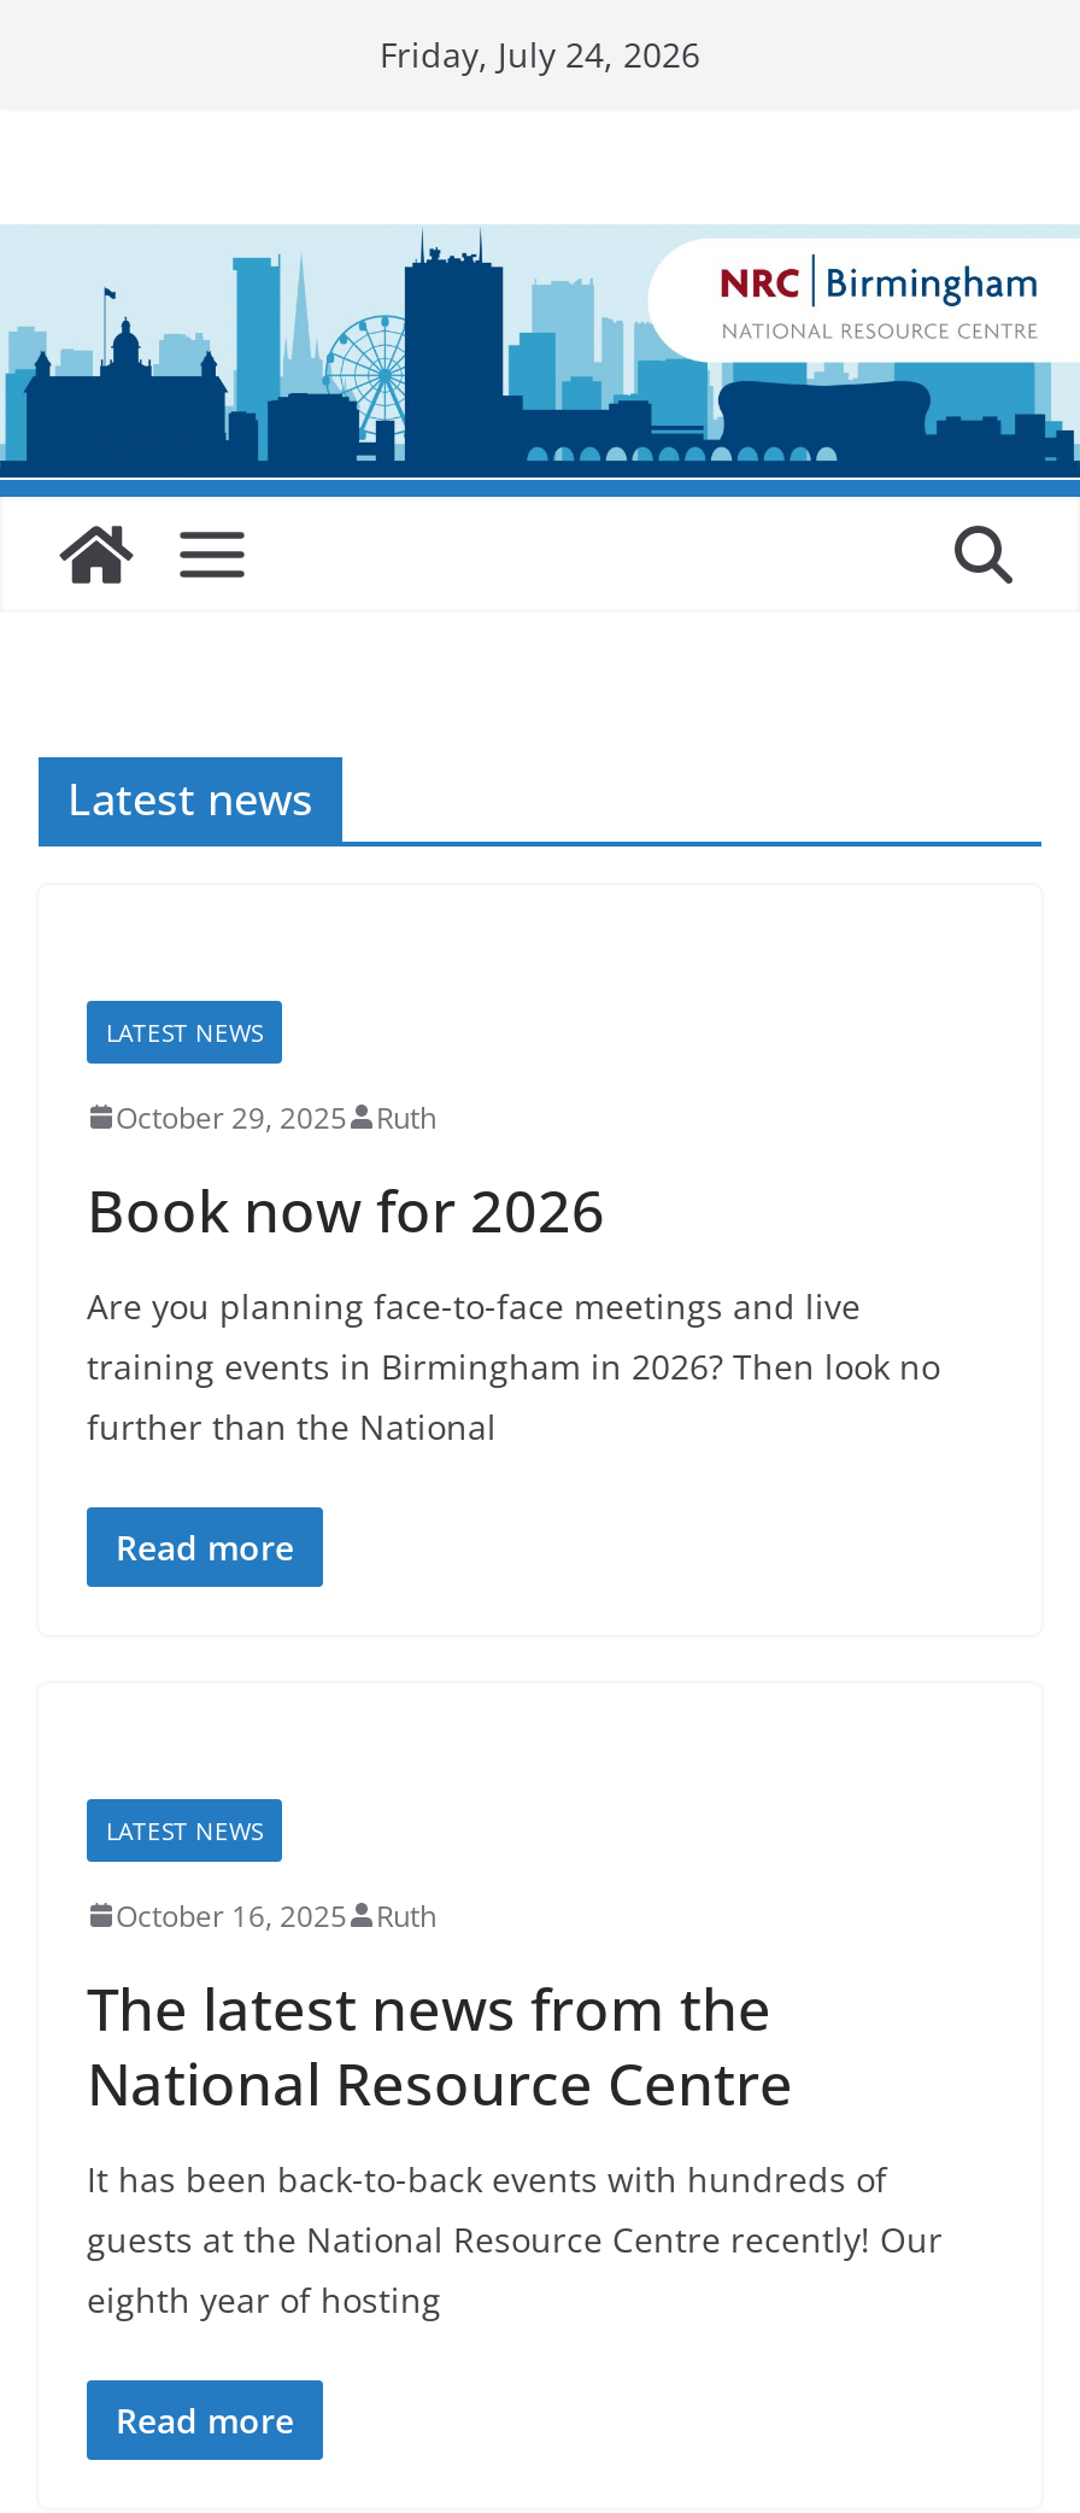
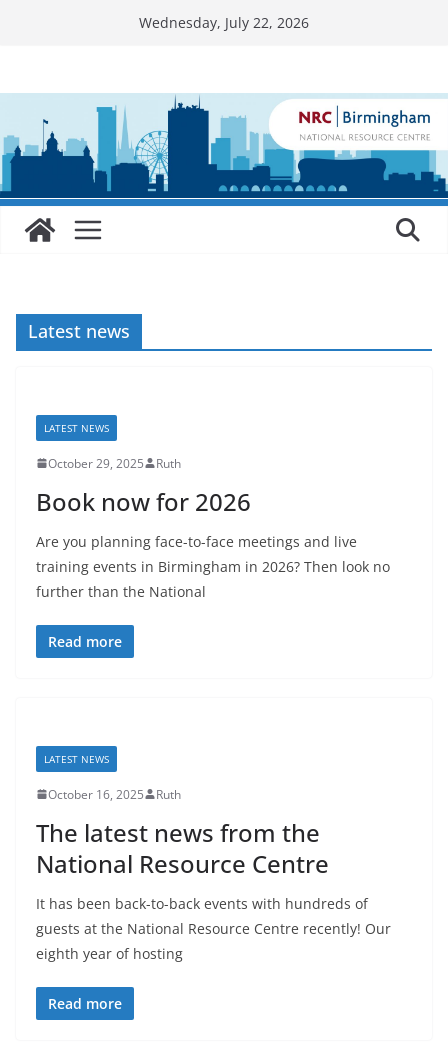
- Friday, July 24, 2026
+ Wednesday, July 22, 2026
